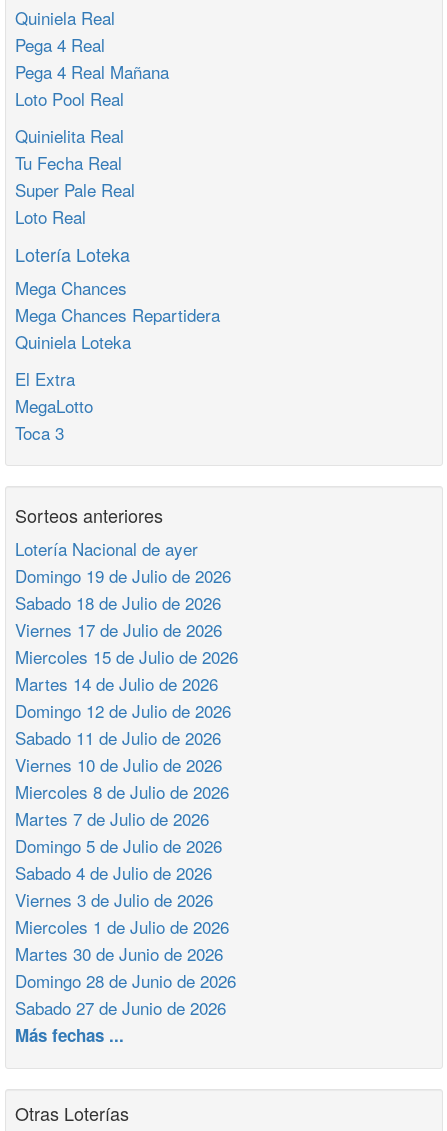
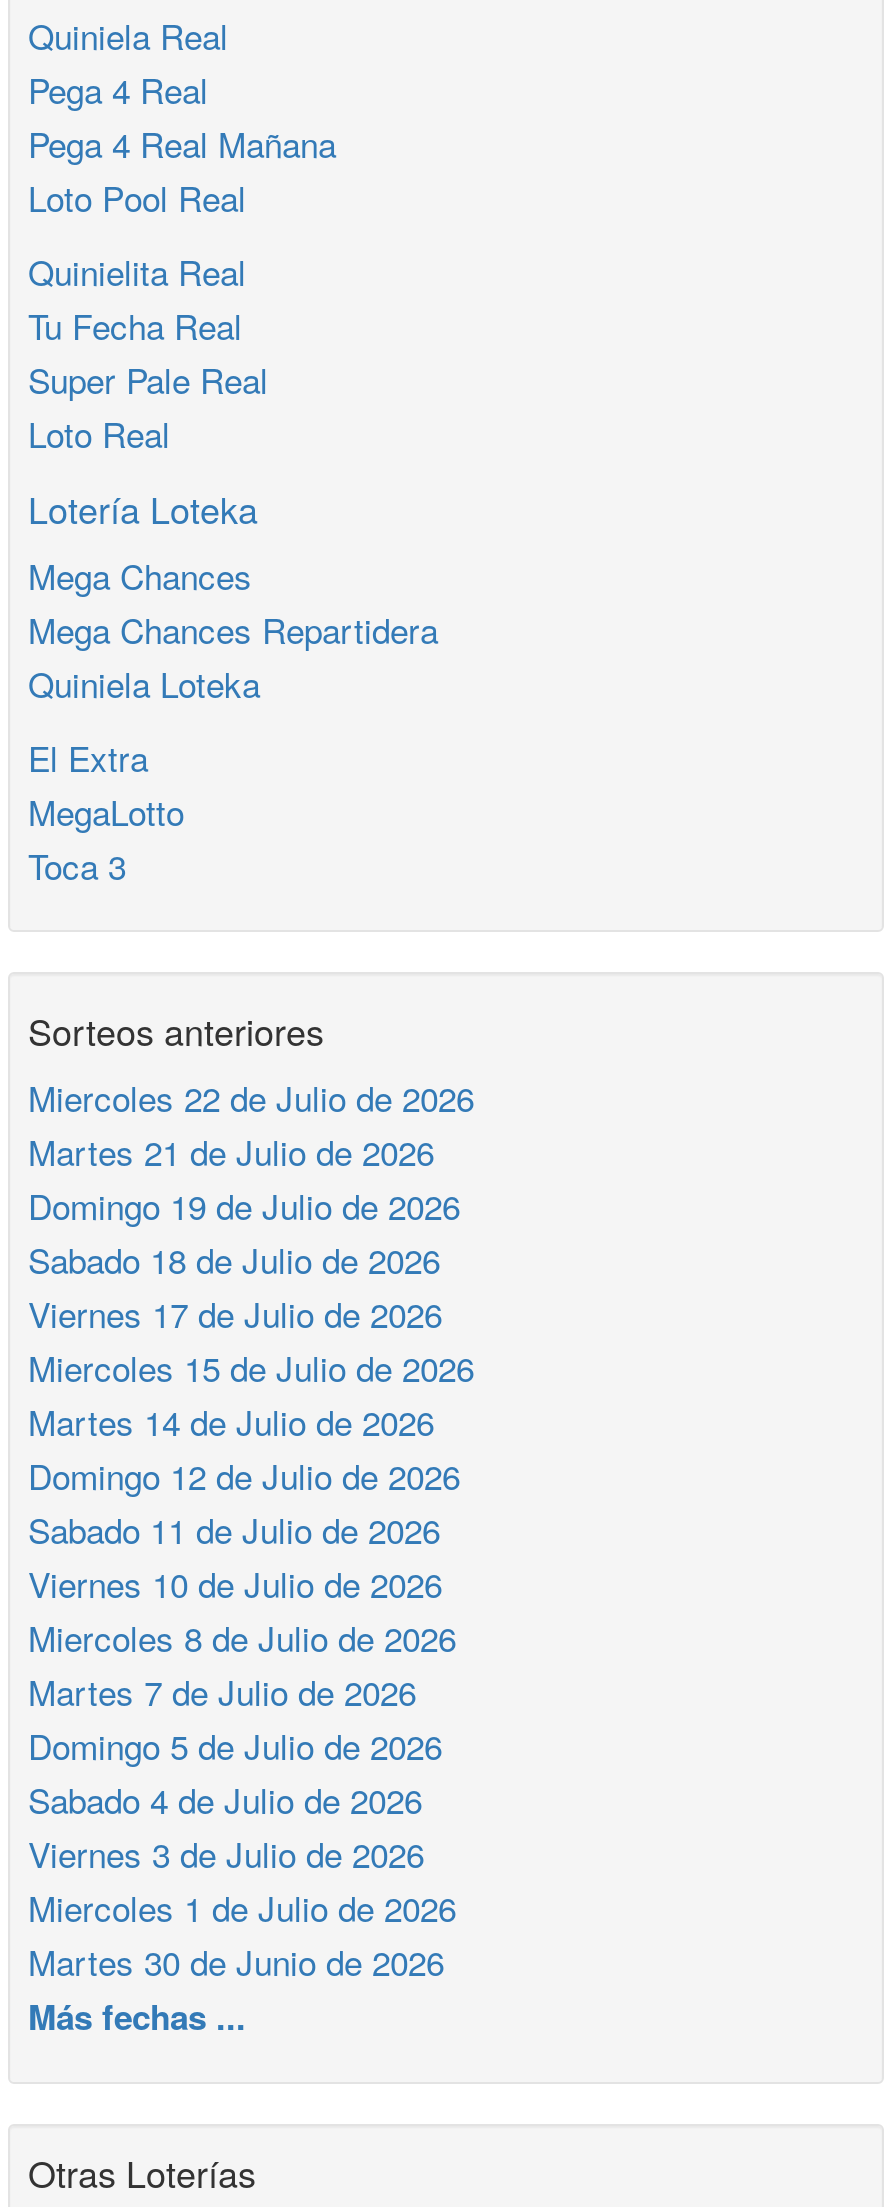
- Lotería Nacional de ayer
+ Miercoles 22 de Julio de 2026
+ Martes 21 de Julio de 2026

moved down: Domingo 19 de Julio de 2026 | Sabado 18 de Julio de 2026 | Viernes 17 de Julio de 2026 | ... | Miercoles 1 de Julio de 2026 | Martes 30 de Junio de 2026

- Domingo 28 de Junio de 2026
- Sabado 27 de Junio de 2026
